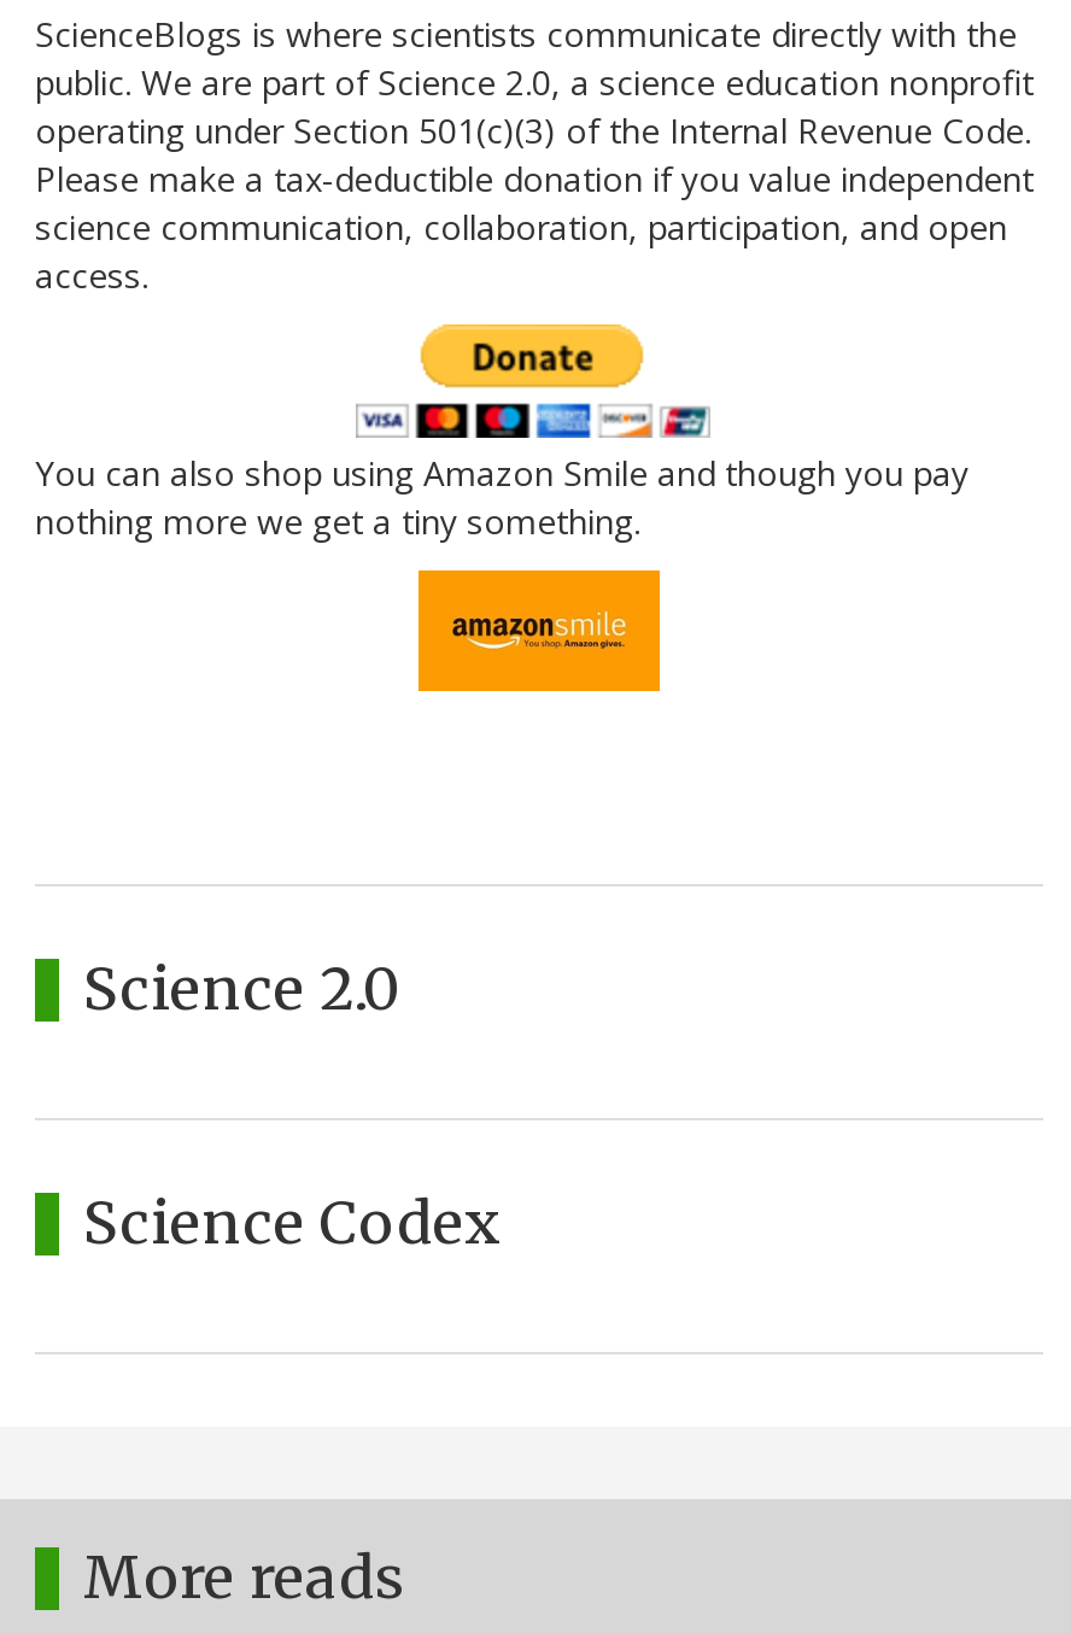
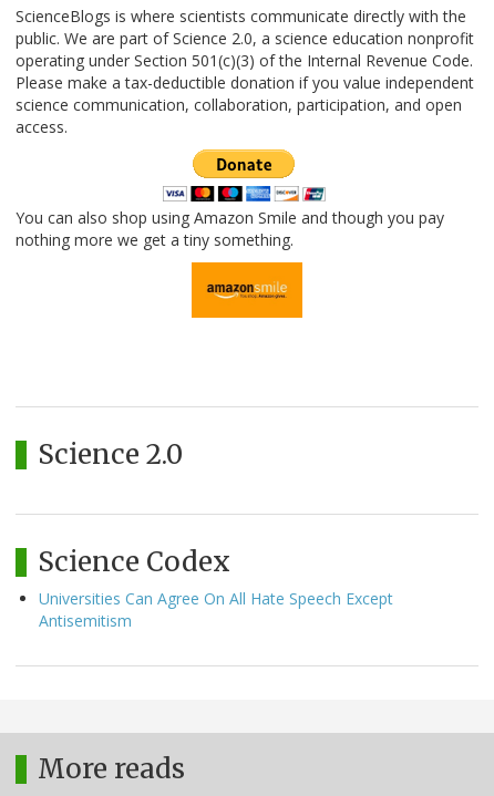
+ Universities Can Agree On All Hate Speech Except
+ Antisemitism
